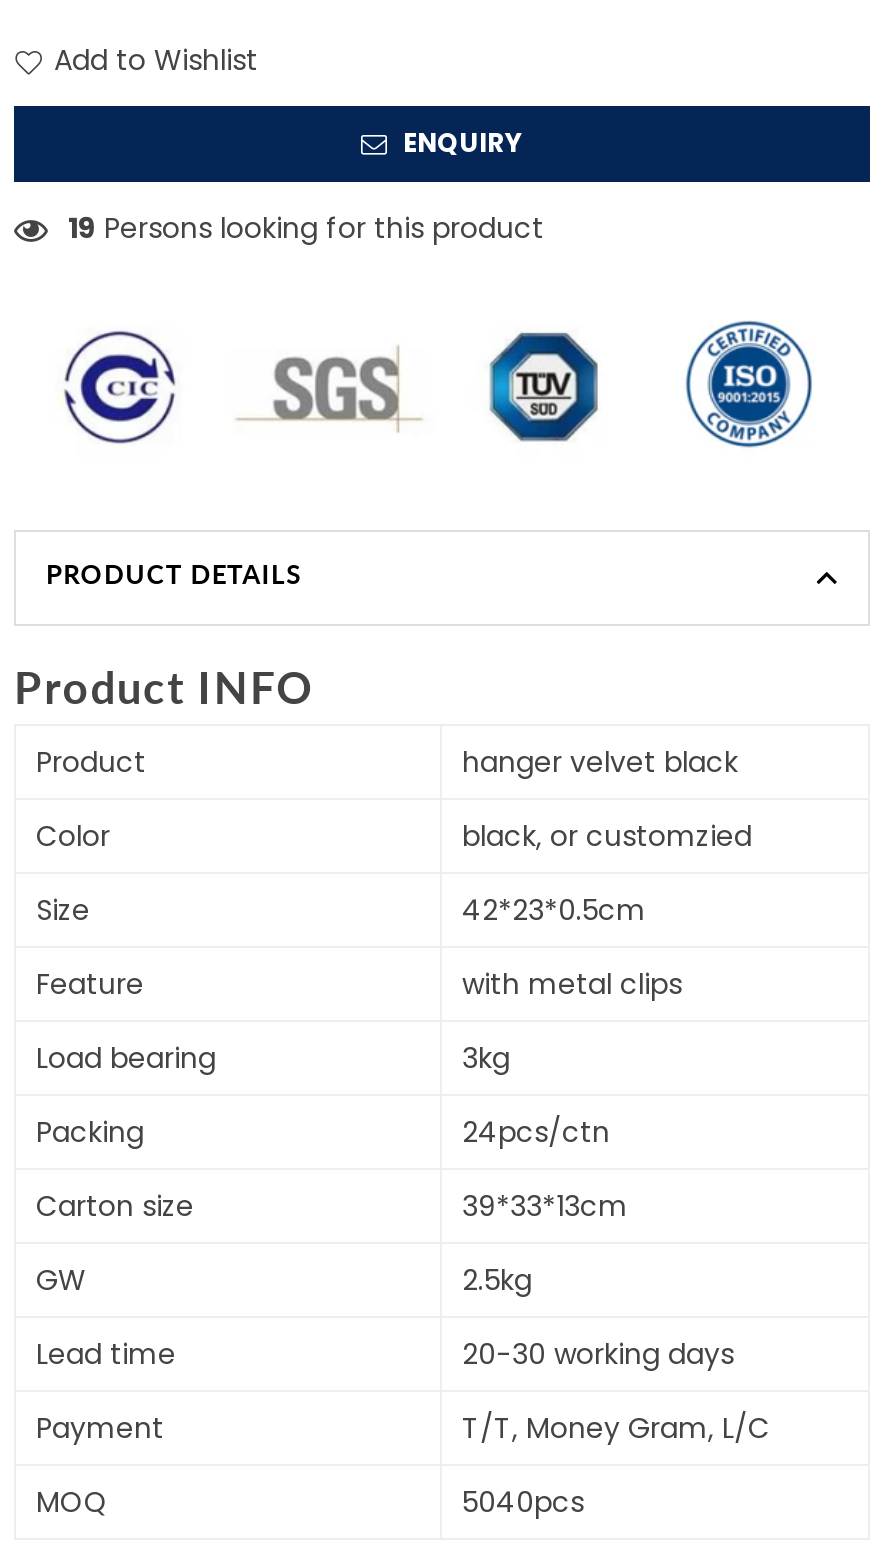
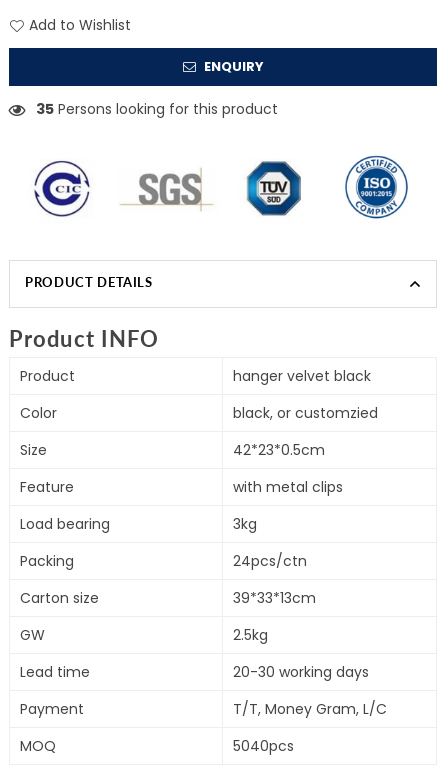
- 19 Persons looking for this product
+ 35 Persons looking for this product
